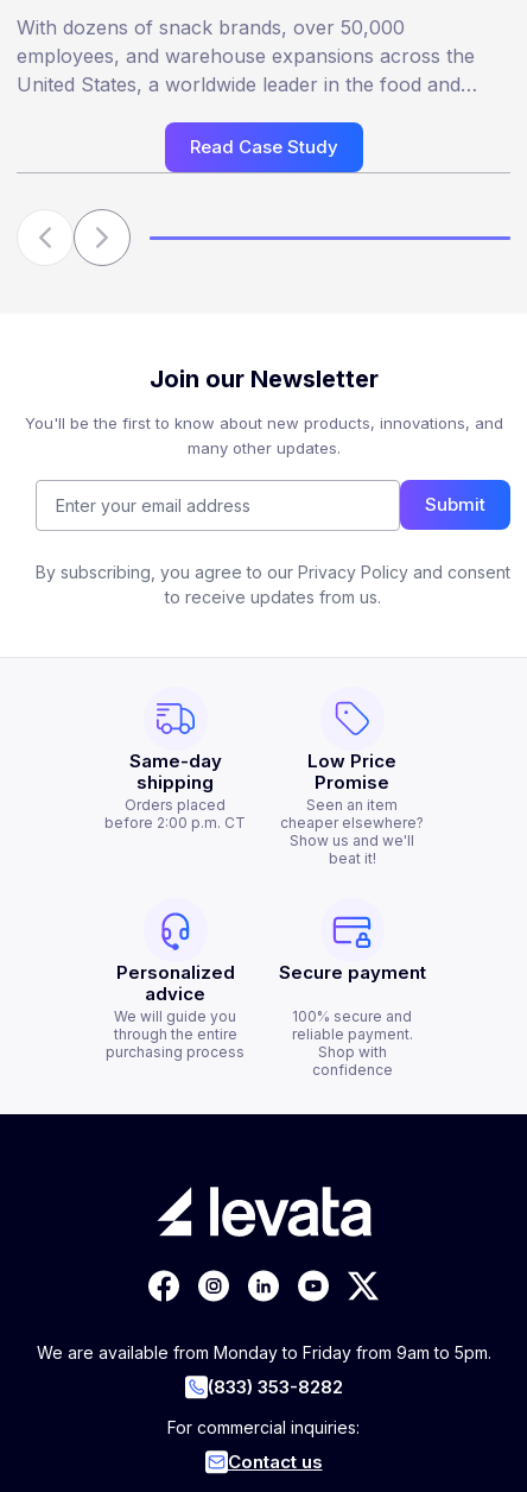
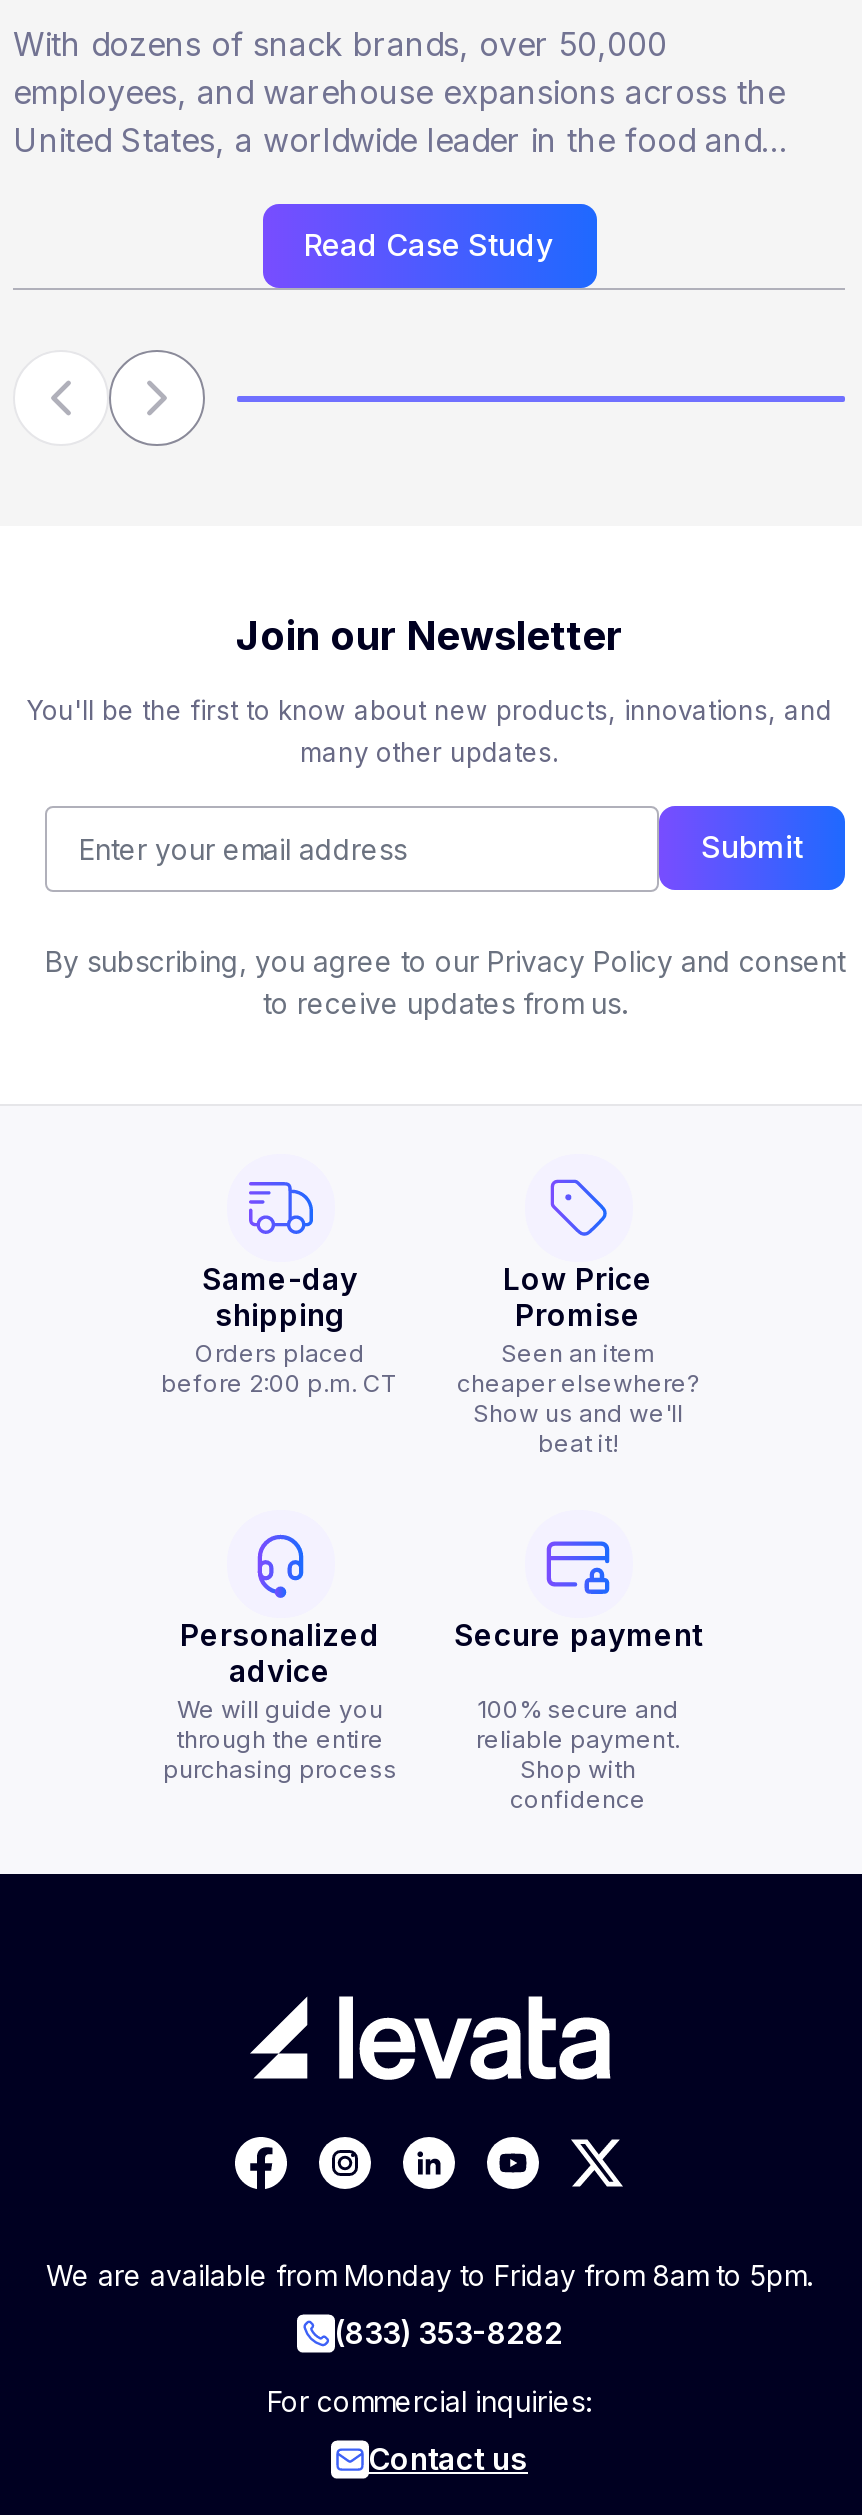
- We are available from Monday to Friday from 9am to 5pm.
+ We are available from Monday to Friday from 8am to 5pm.
